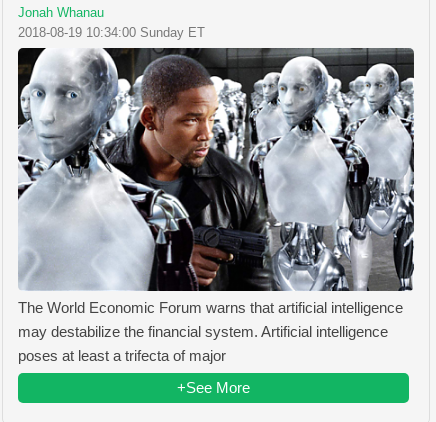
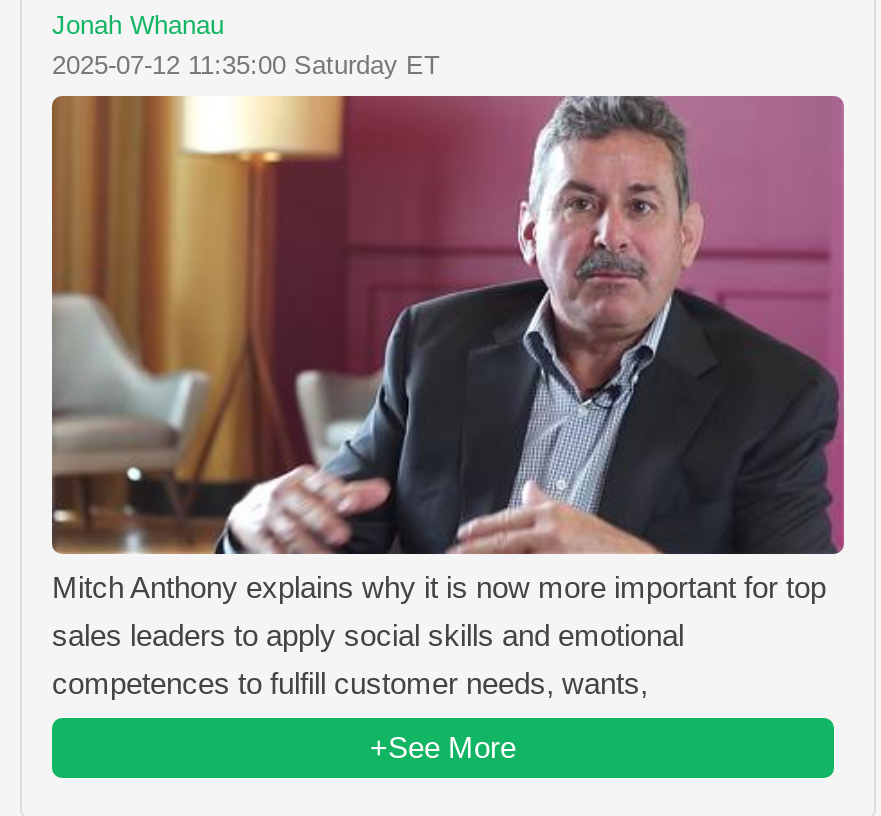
- 2018-08-19 10:34:00 Sunday ET
+ 2025-07-12 11:35:00 Saturday ET

- [image]
- The World Economic Forum warns that artificial intelligence
- may destabilize the financial system. Artificial intelligence
- poses at least a trifecta of major
+ [image]
+ Mitch Anthony explains why it is now more important for top
+ sales leaders to apply social skills and emotional
+ competences to fulfill customer needs, wants,
